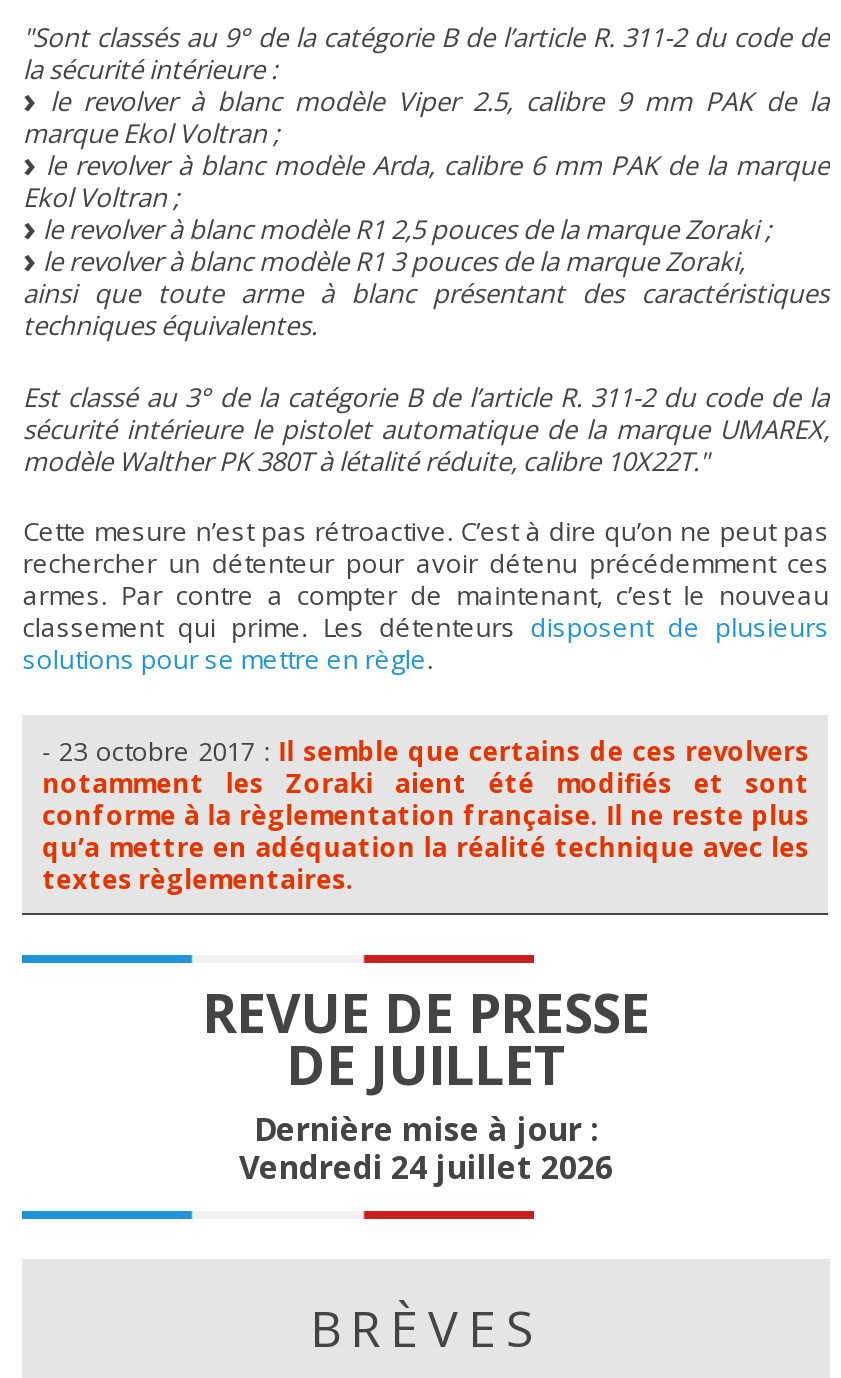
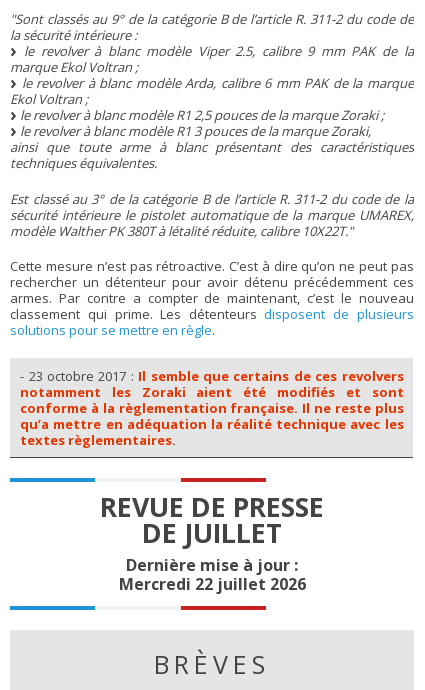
- Vendredi 24 juillet 2026
+ Mercredi 22 juillet 2026
